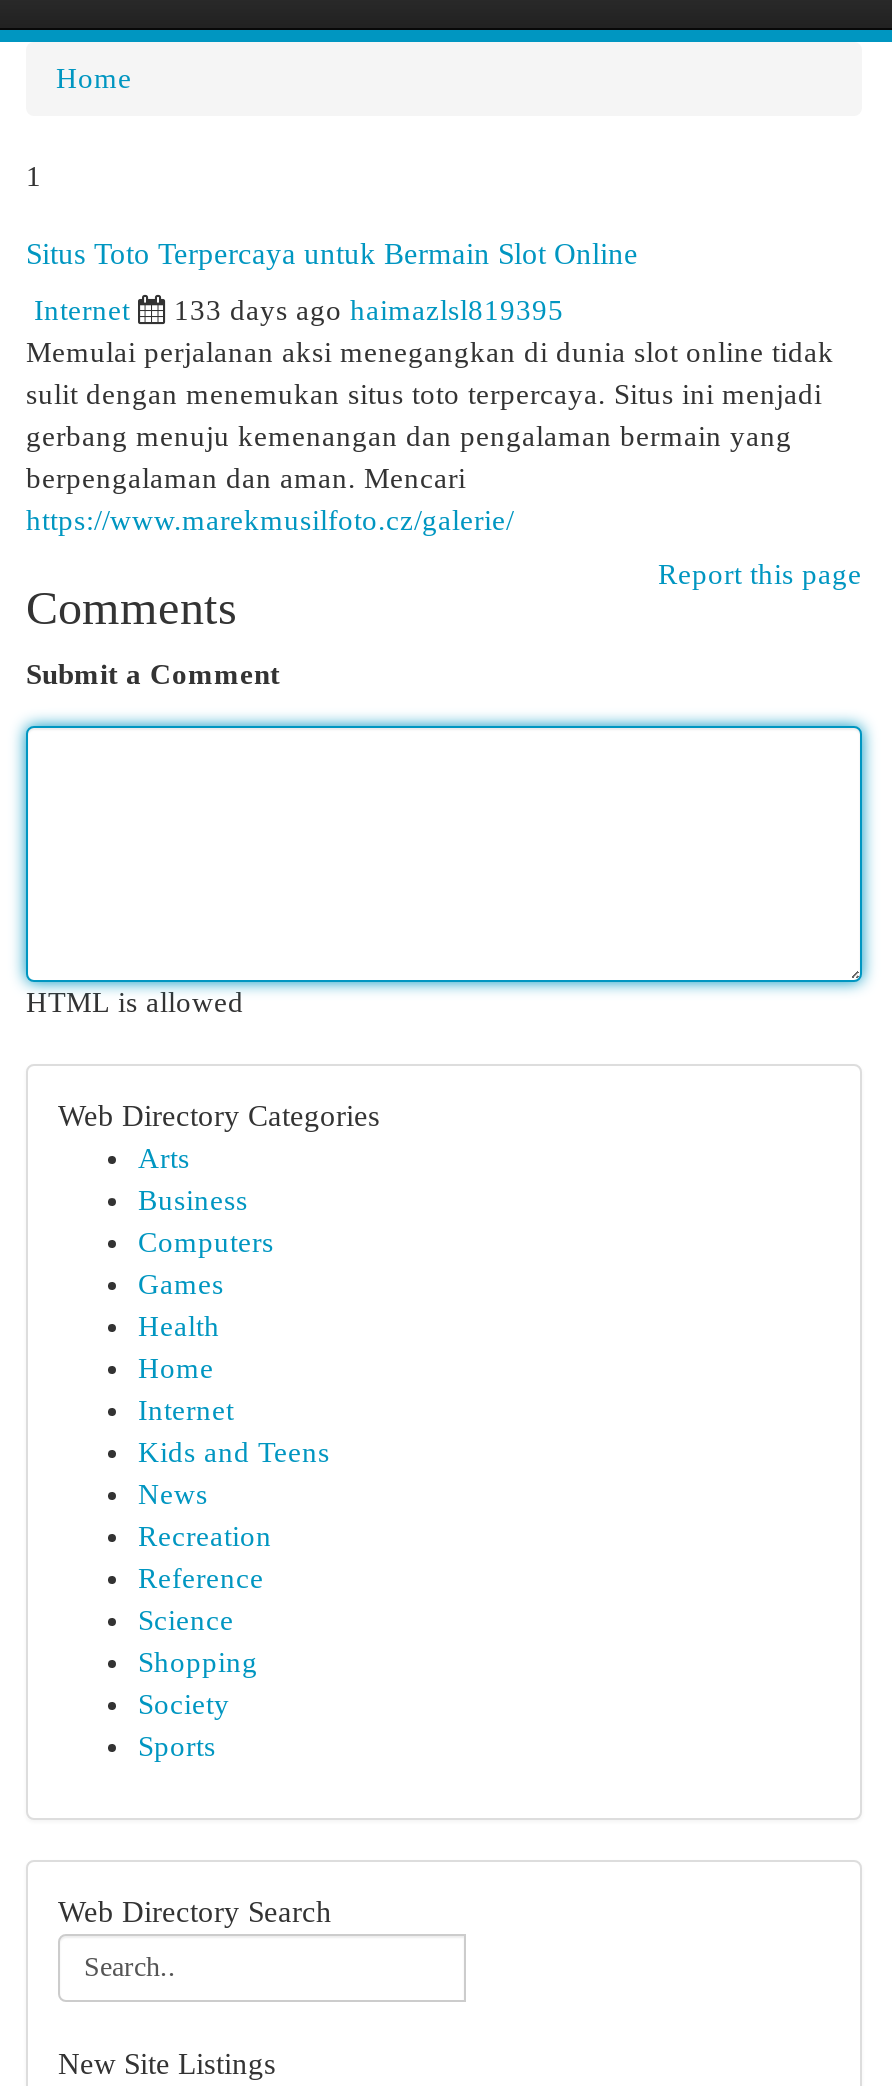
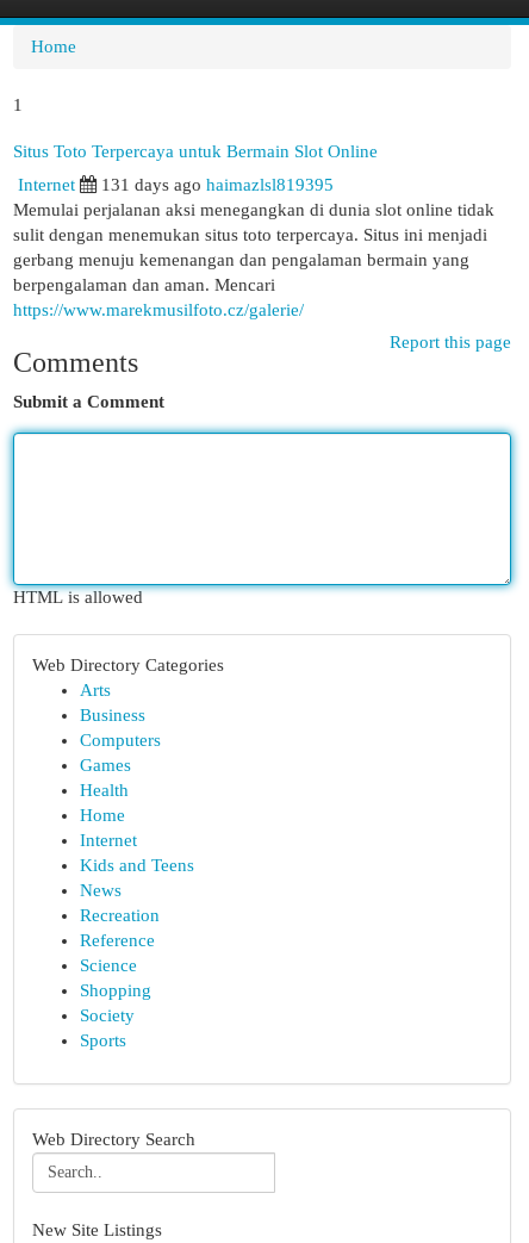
- 133 days ago haimazlsl819395
+ 131 days ago haimazlsl819395
